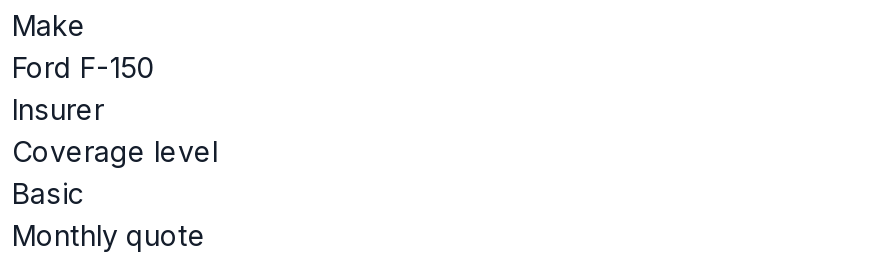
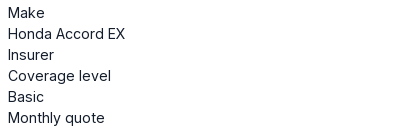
- Ford F-150
+ Honda Accord EX
